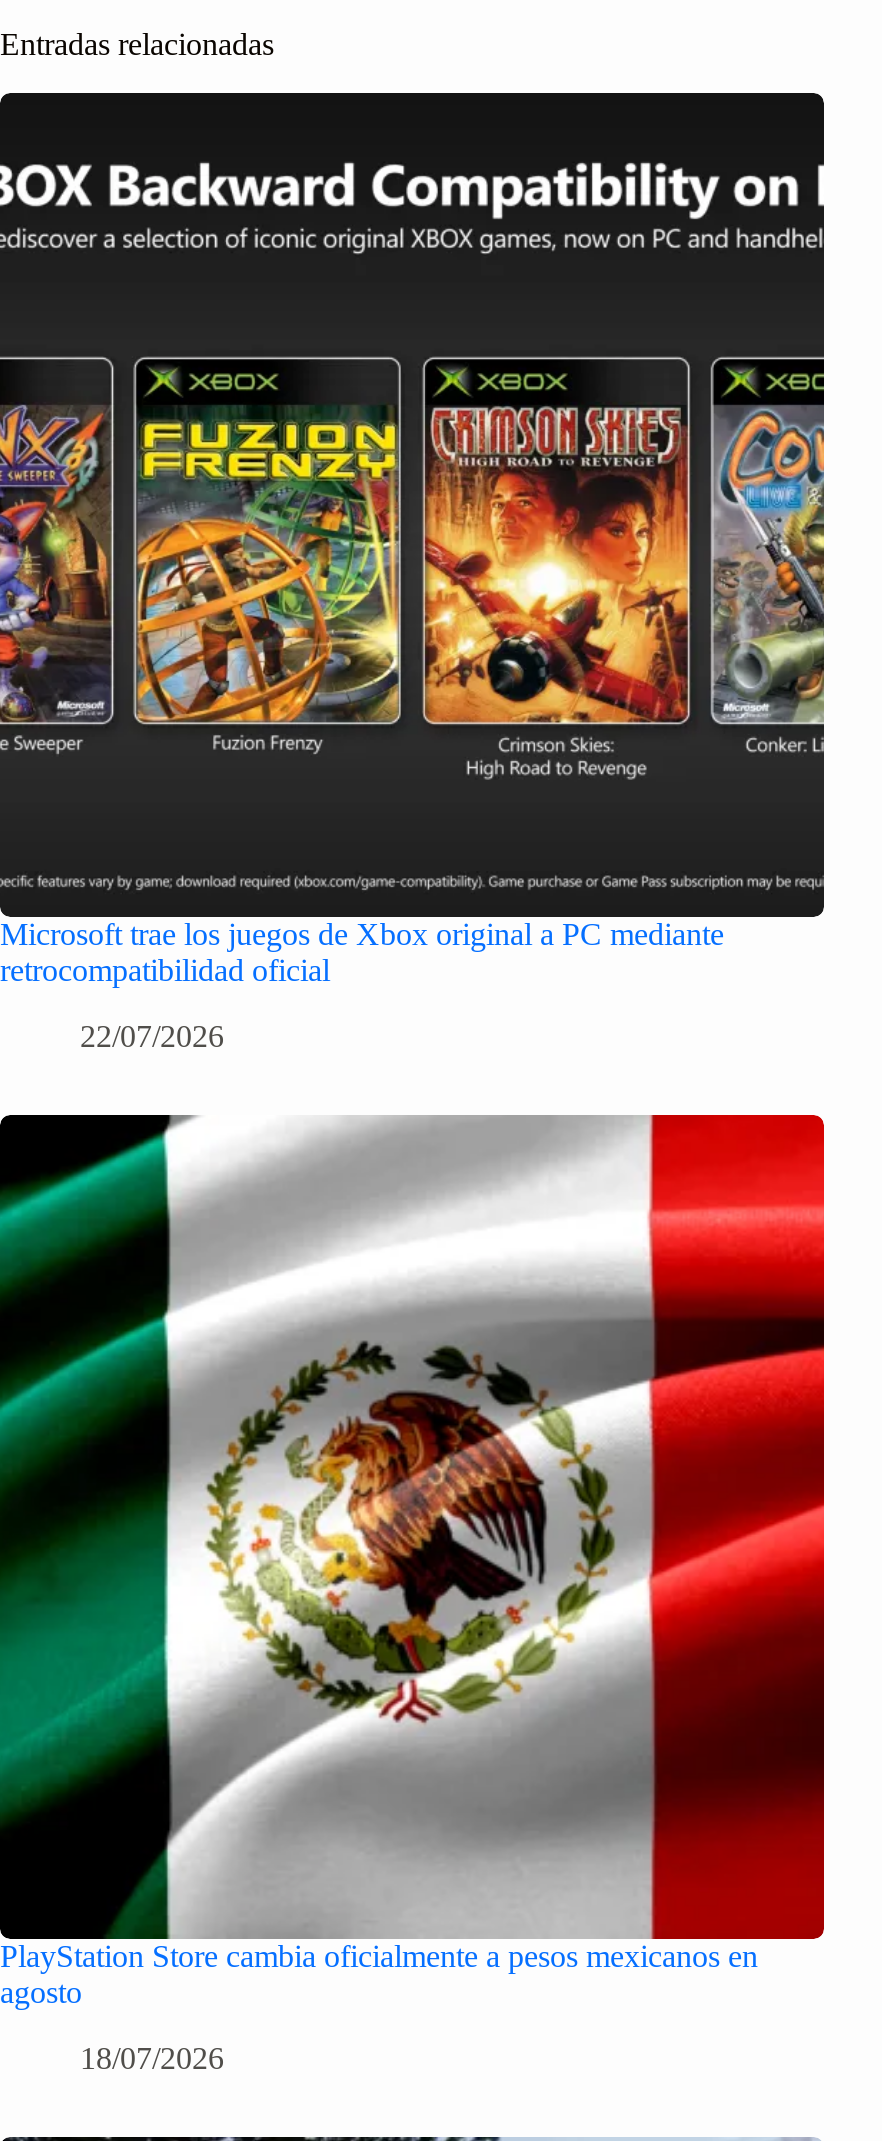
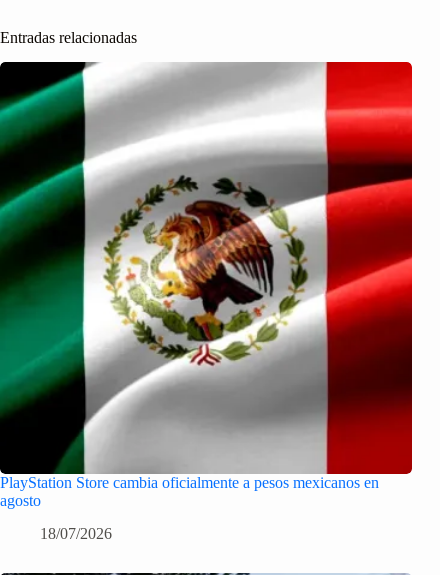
- [image]
- Microsoft trae los juegos de Xbox original a PC mediante
- retrocompatibilidad oficial
- 22/07/2026
